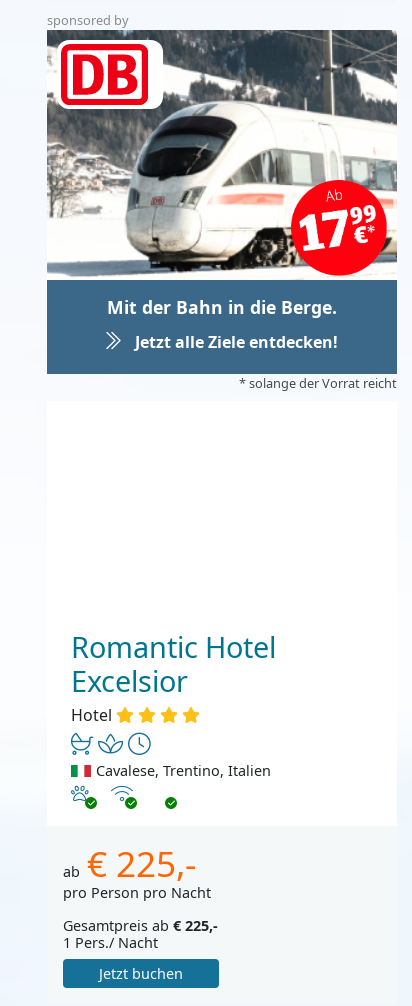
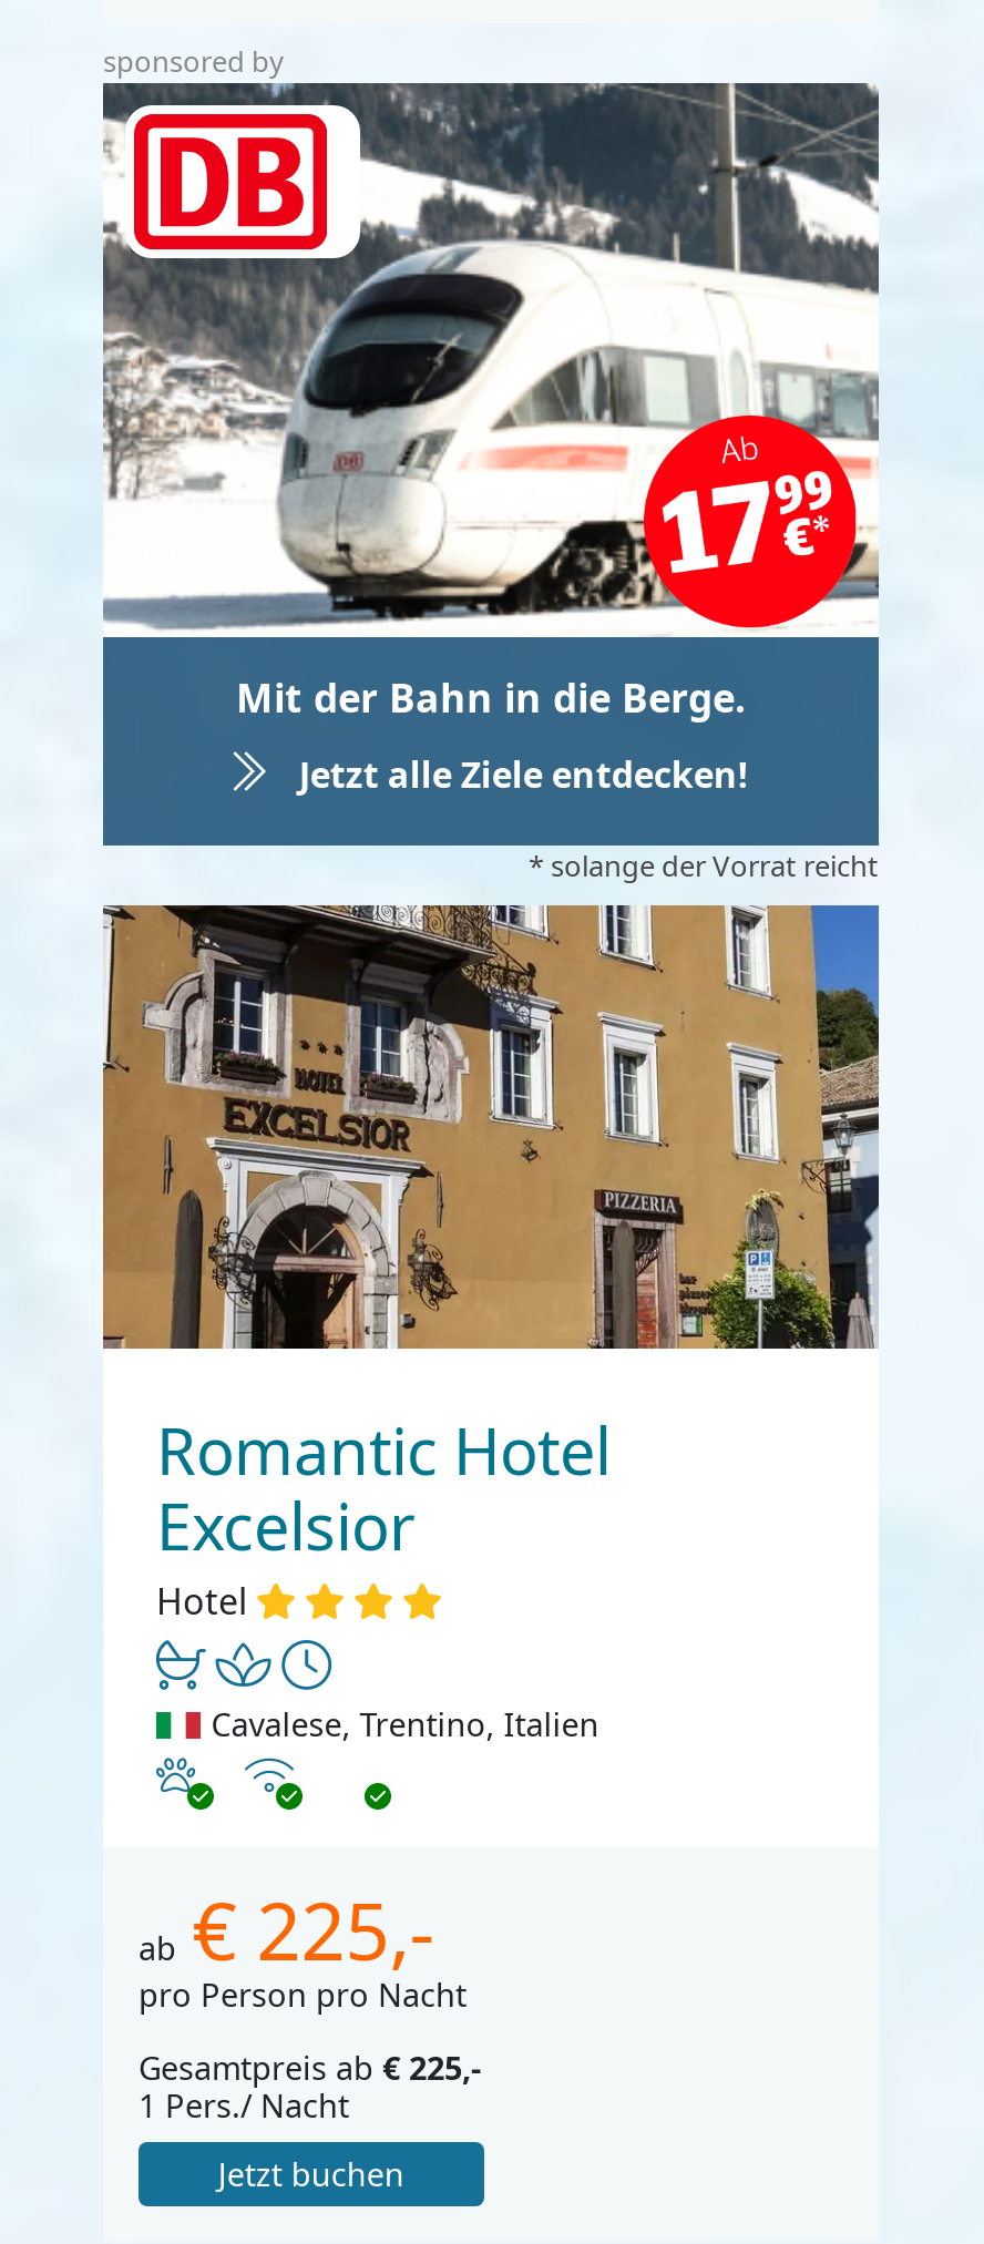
+ [image]
